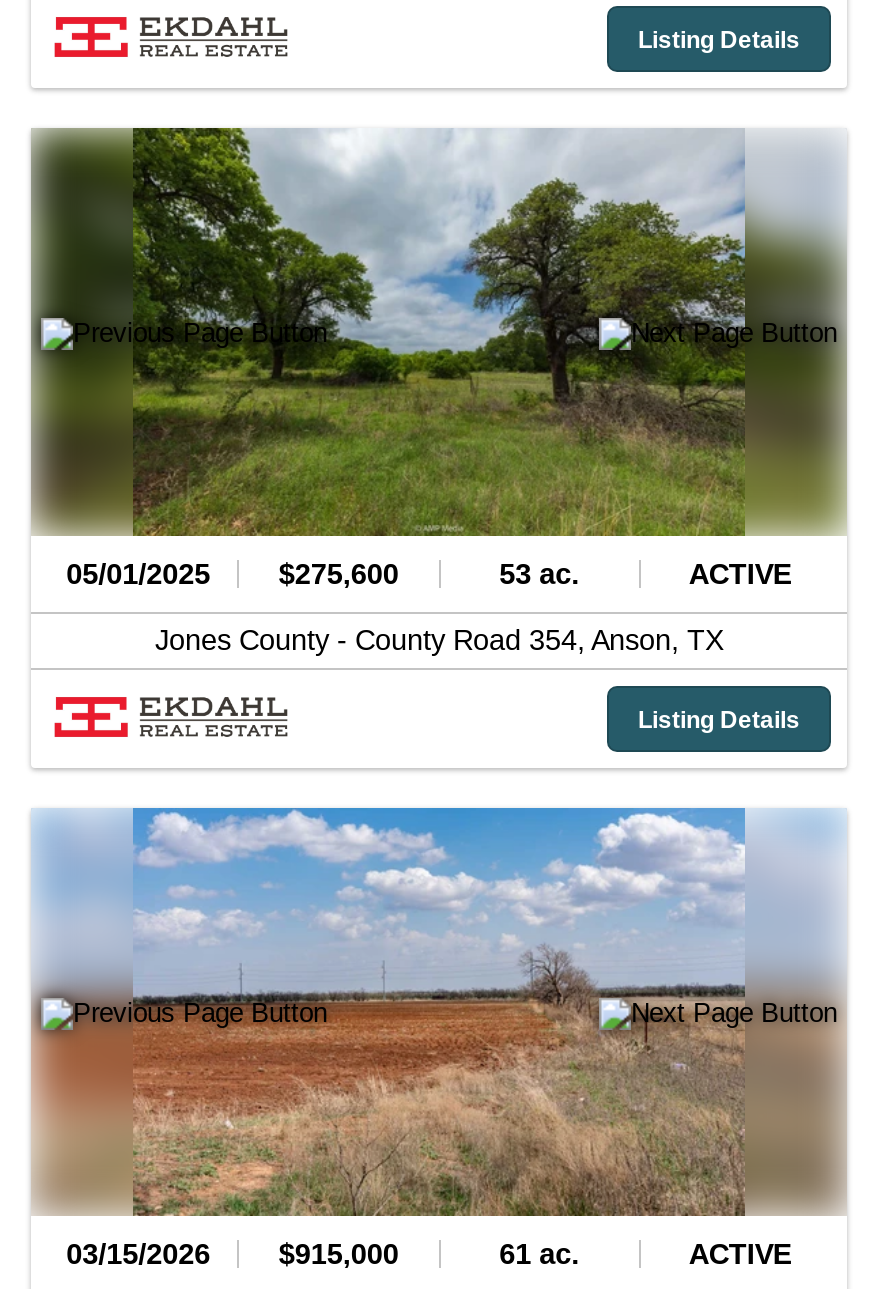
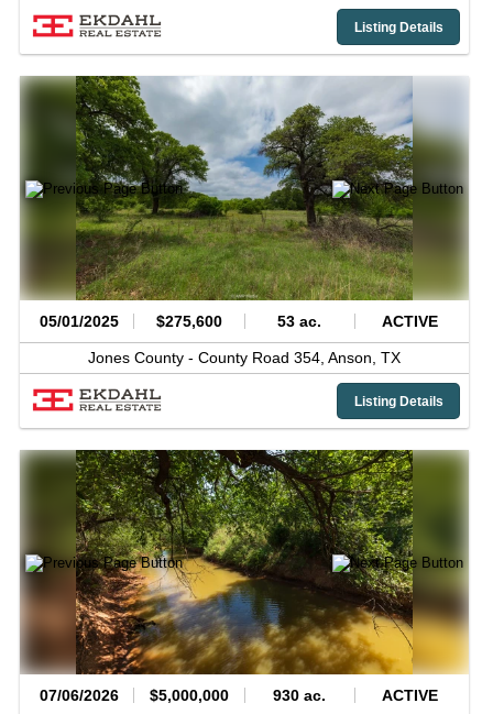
- [image]
- 03/15/2026
+ [image]
+ 07/06/2026

- $915,000
+ $5,000,000

- 61 ac.
+ 930 ac.
